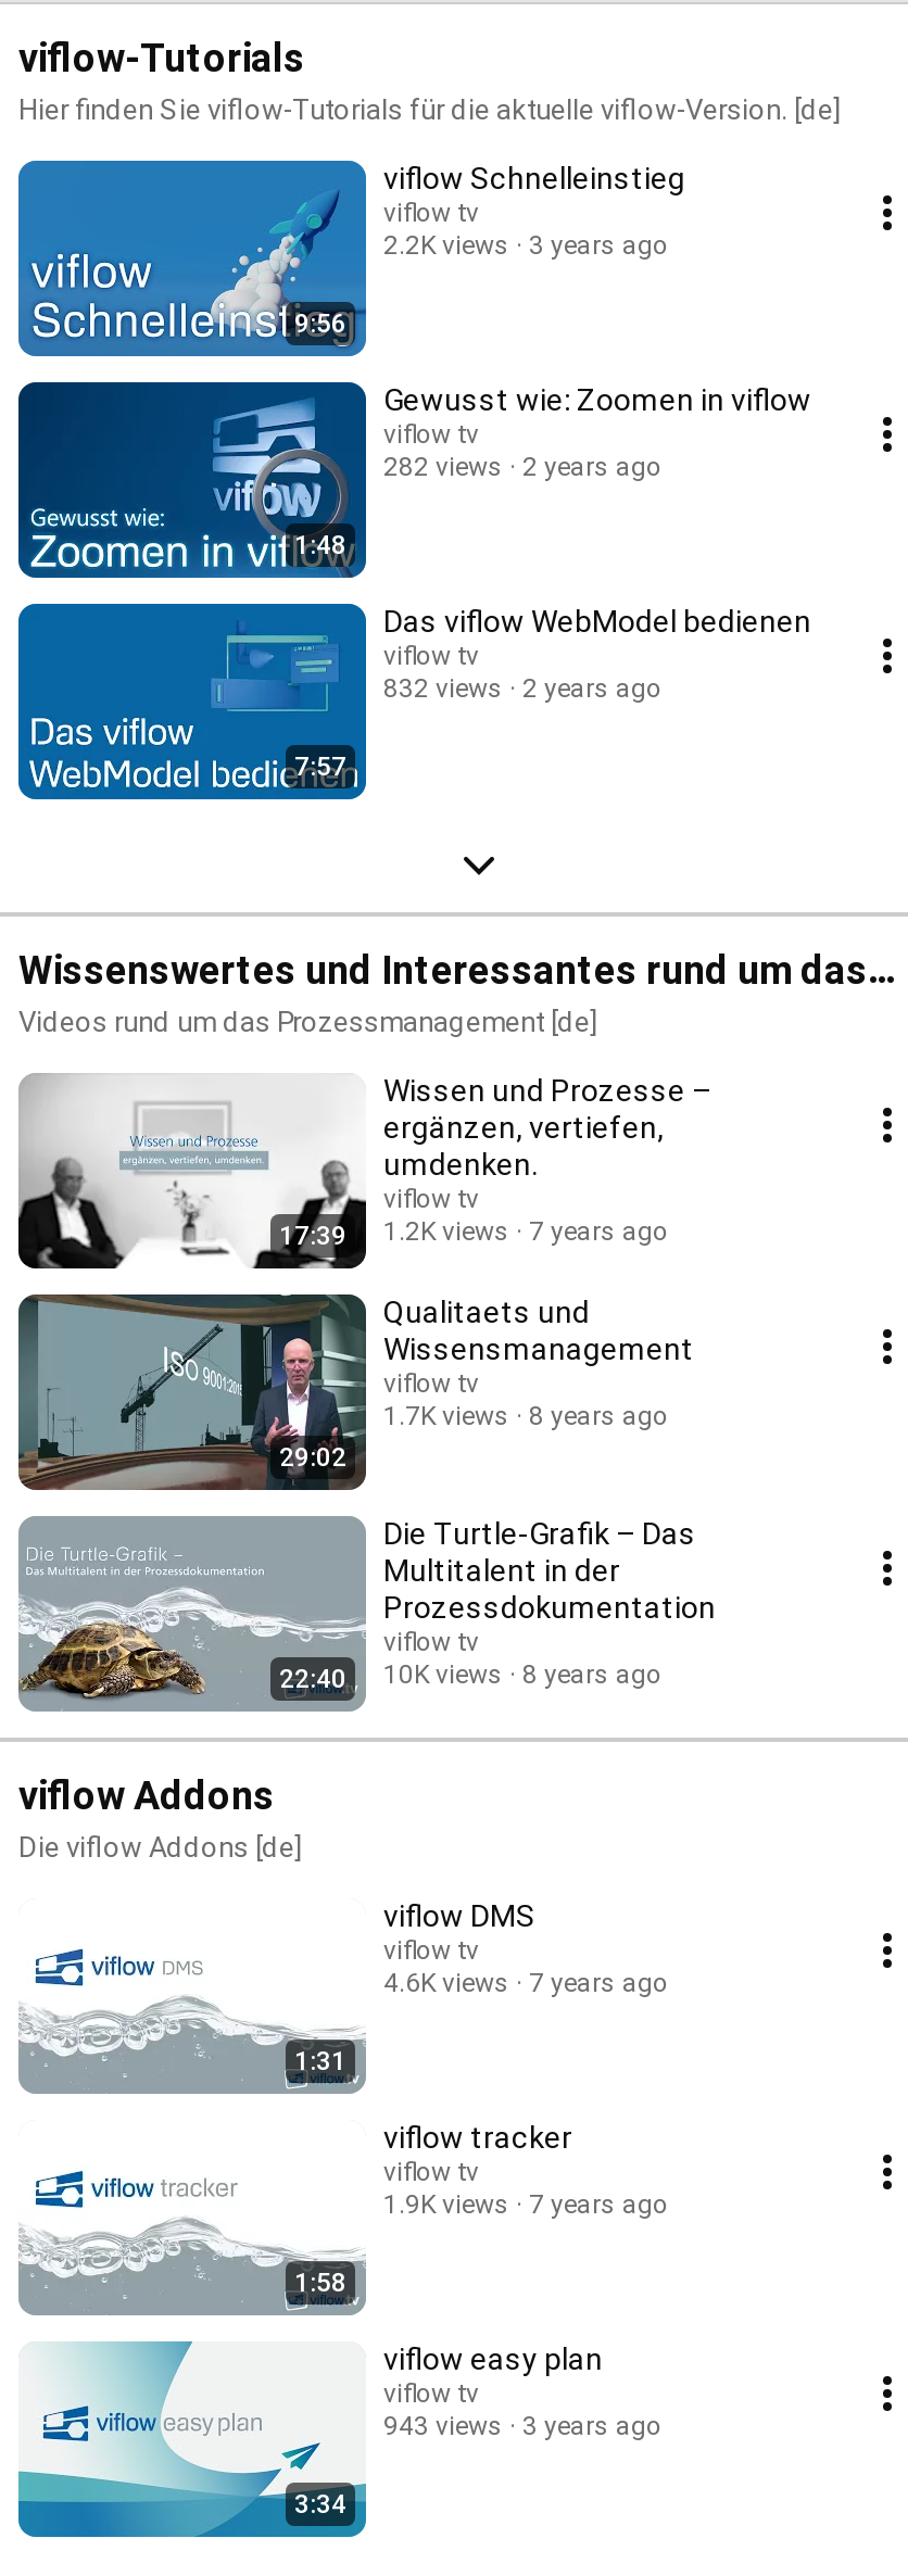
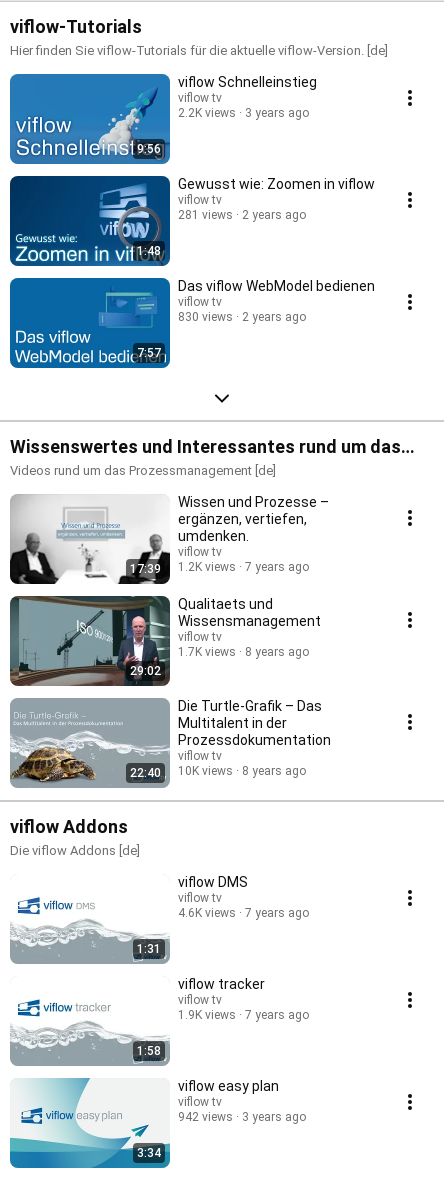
- 282 views 2 years ago
+ 281 views 2 years ago

- 832 views 2 years ago
+ 830 views 2 years ago

- 943 views 3 years ago
+ 942 views 3 years ago
